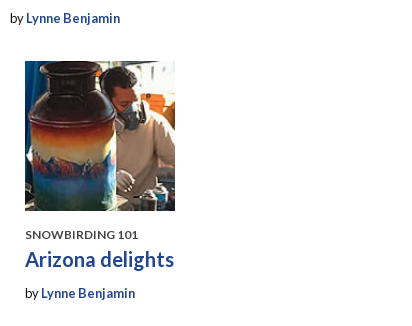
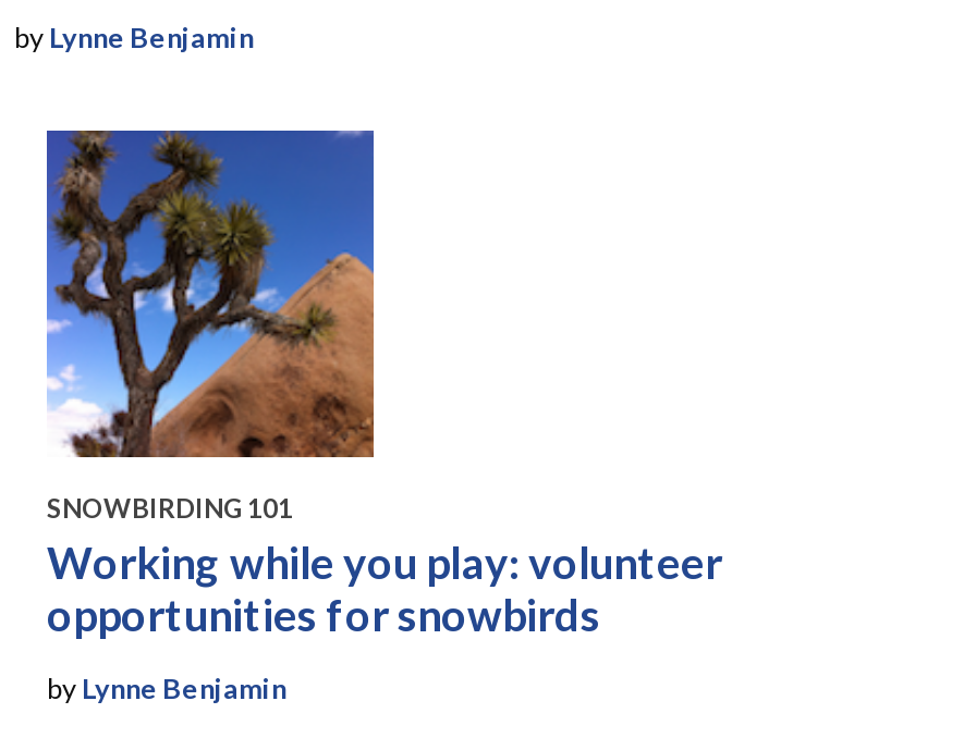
- [image]
- Arizona delights
+ [image]
+ Working while you play: volunteer
+ opportunities for snowbirds
